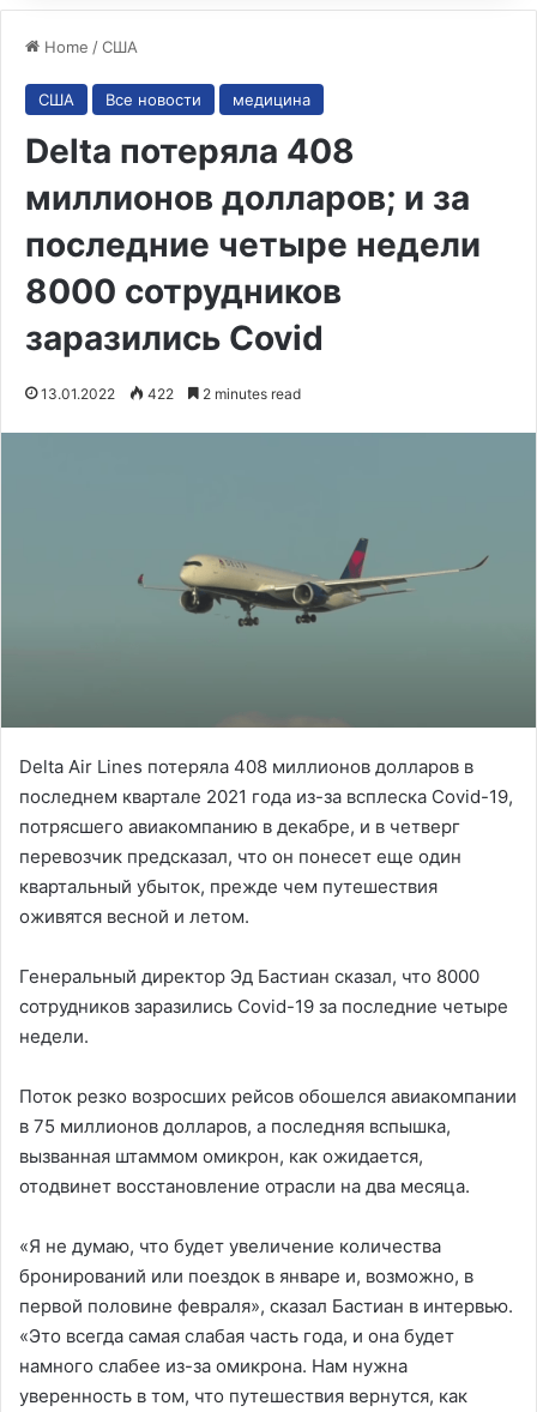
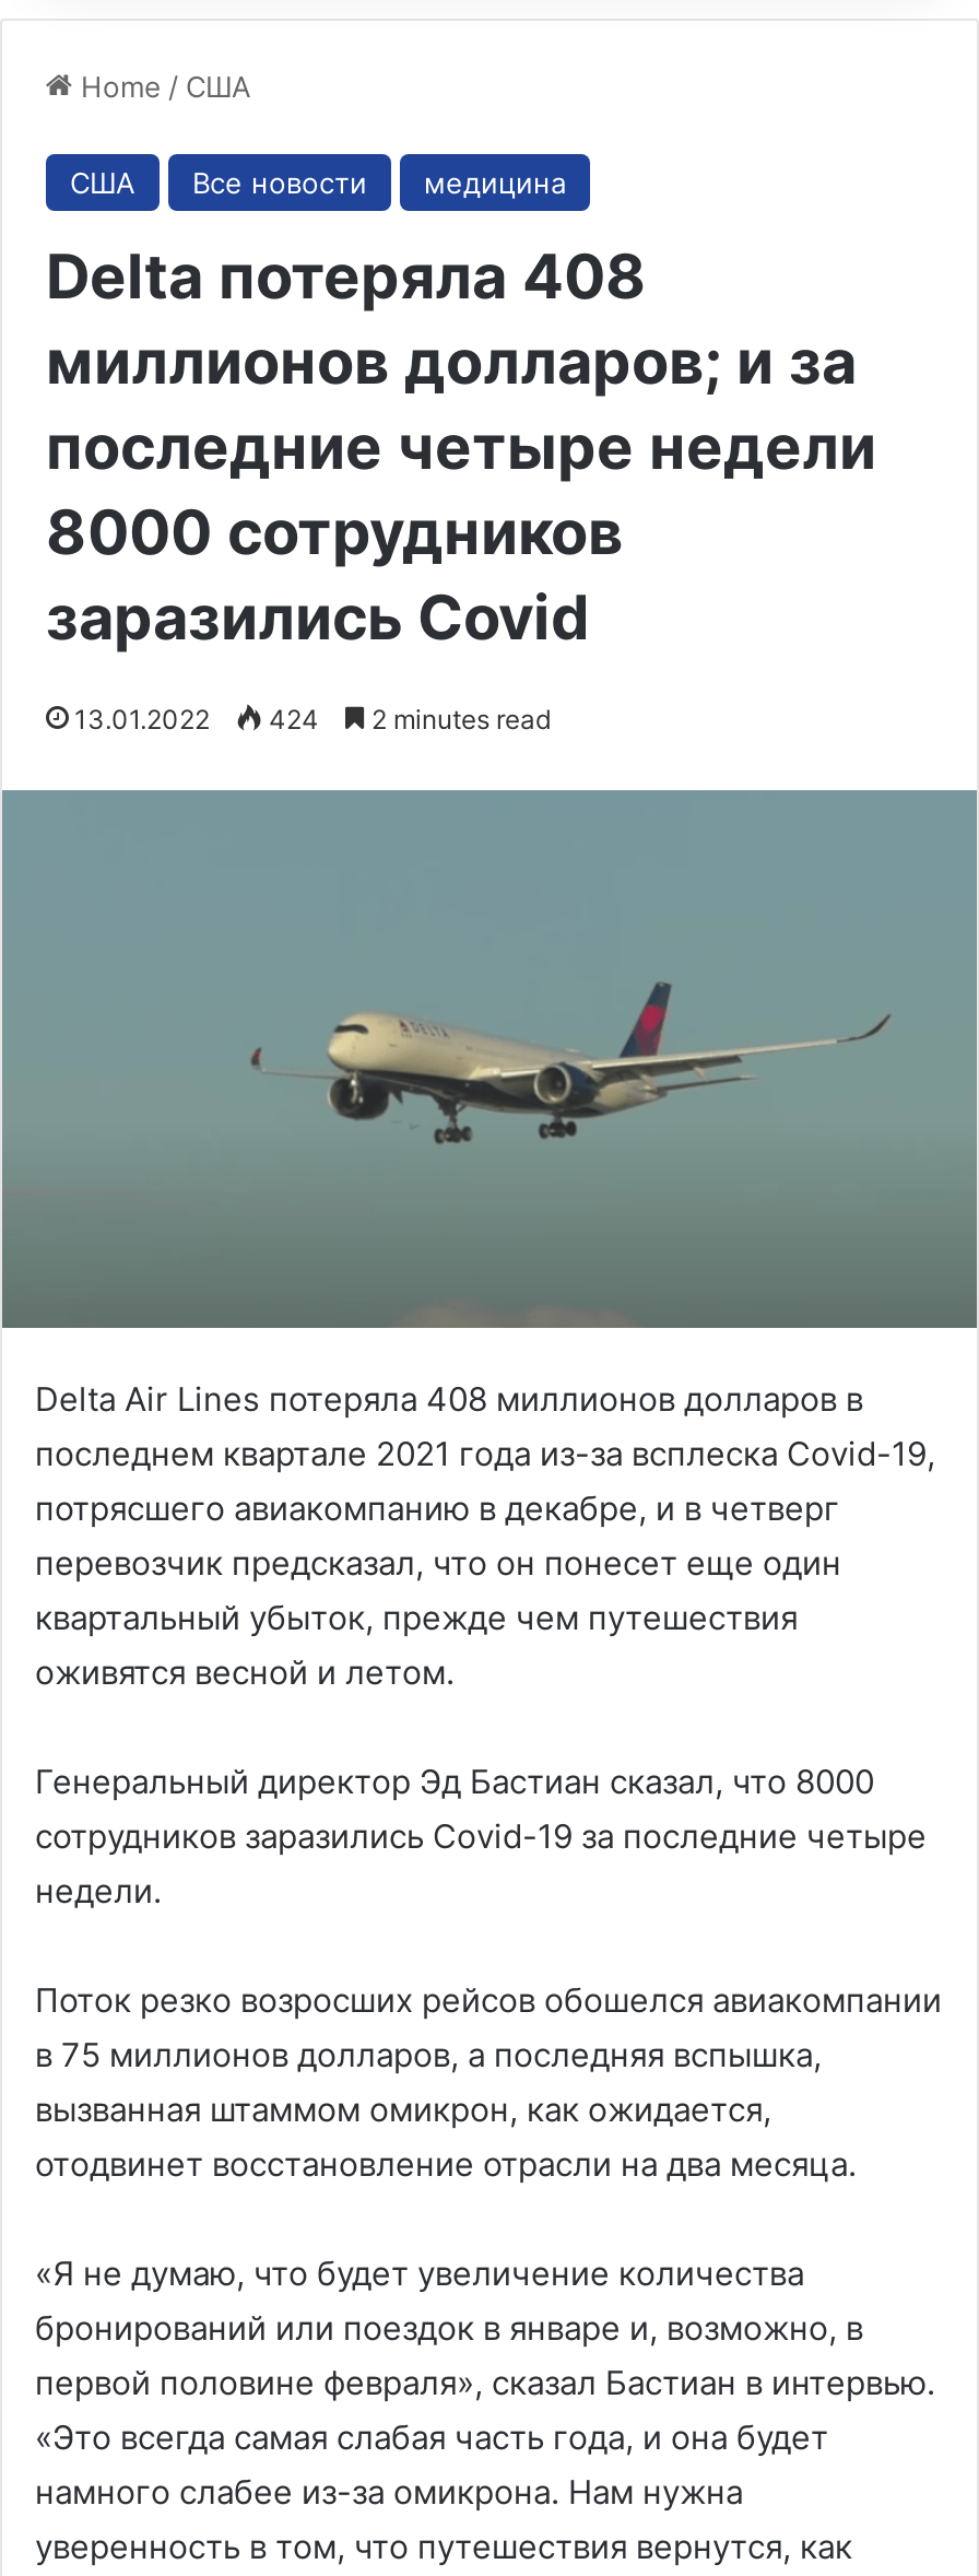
- 13.01.2022 422 2 minutes read
+ 13.01.2022 424 2 minutes read
